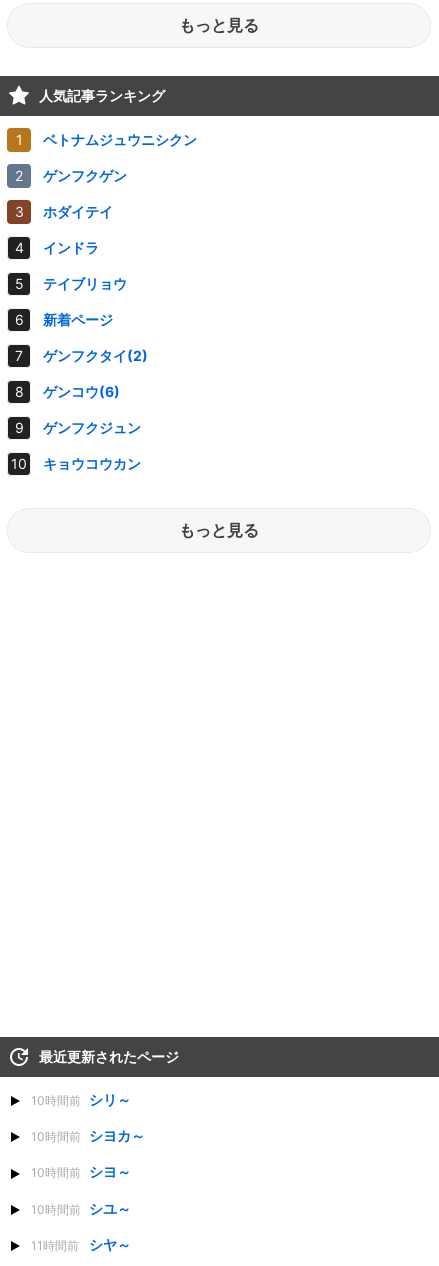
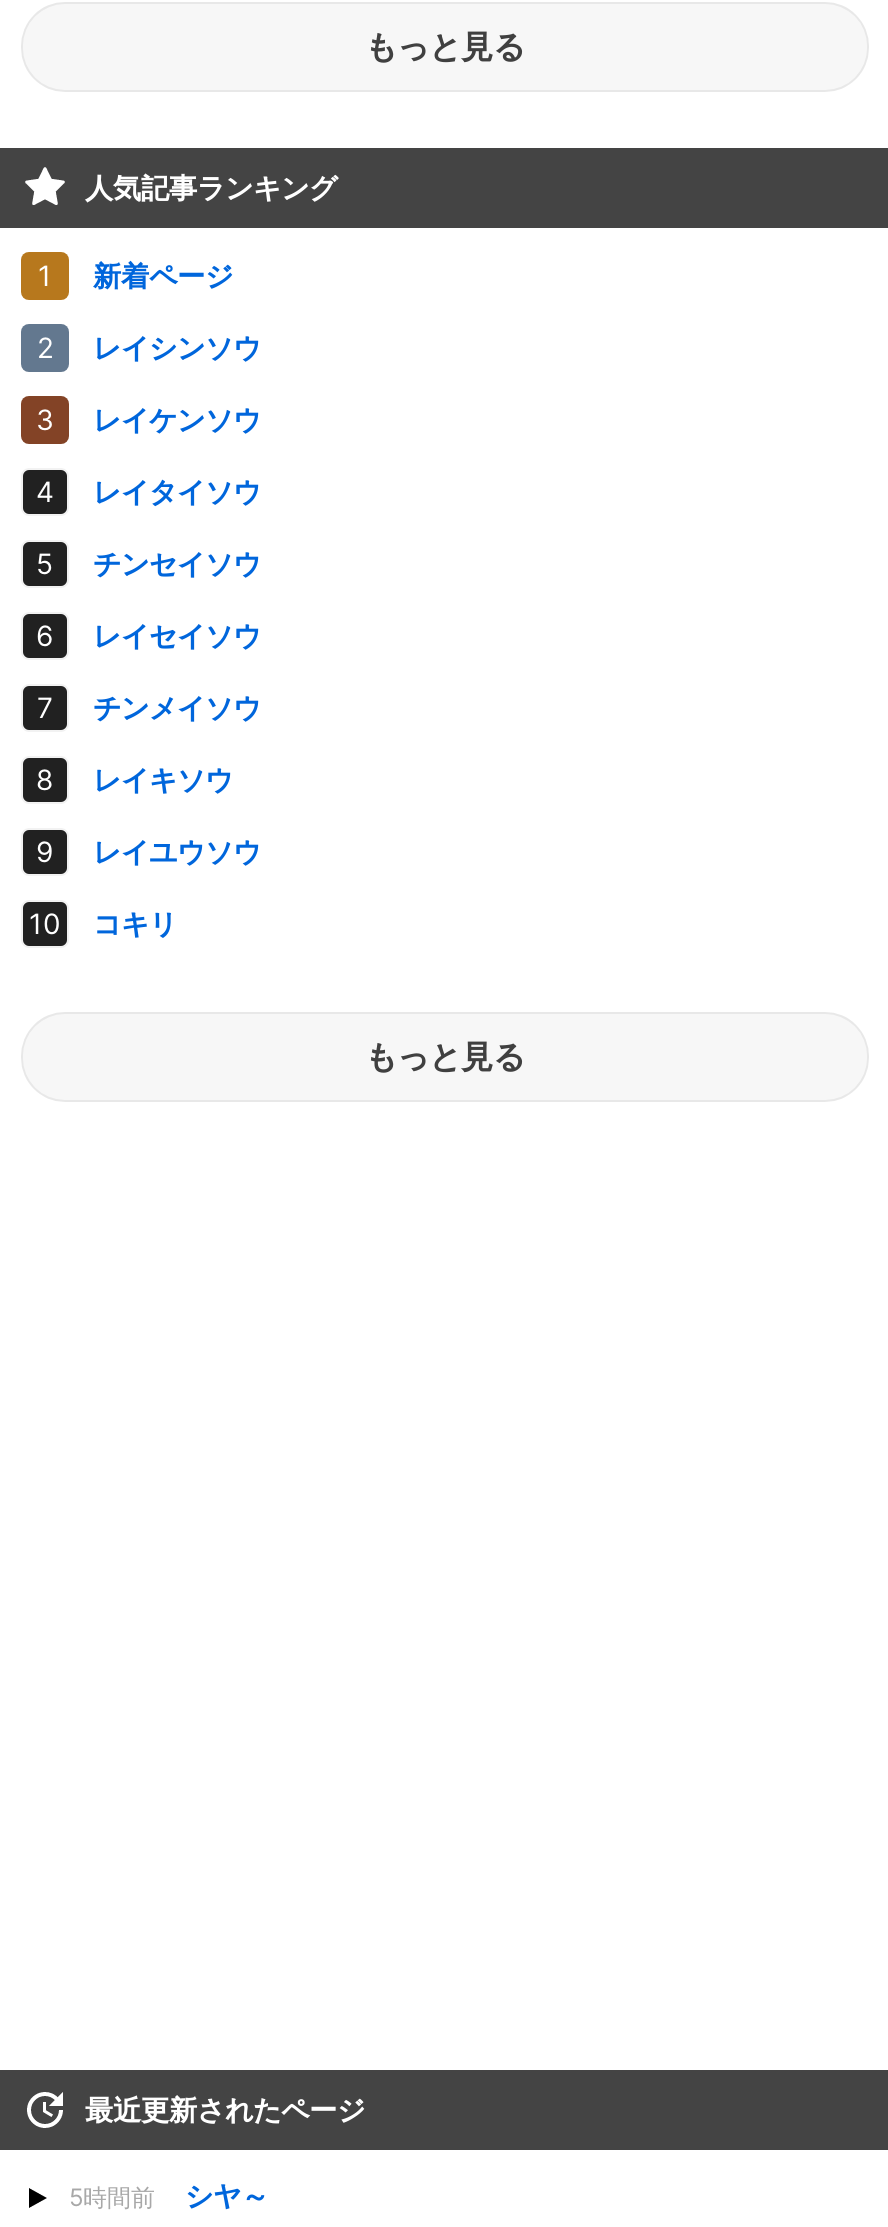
- ベトナムジュウニシクン
- ゲンフクゲン
- ホダイテイ
- インドラ
- テイブリョウ

moved up: 新着ページ

- ゲンフクタイ(2)
- ゲンコウ(6)
- ゲンフクジュン
- キョウコウカン
+ レイシンソウ
+ レイケンソウ
+ レイタイソウ
+ チンセイソウ
+ レイセイソウ
+ チンメイソウ
+ レイキソウ
+ レイユウソウ
+ コキリ

- 10時間前 シリ～
- 10時間前 シヨカ～
- 10時間前 シヨ～
- 10時間前 シユ～
- 11時間前
+ 5時間前
